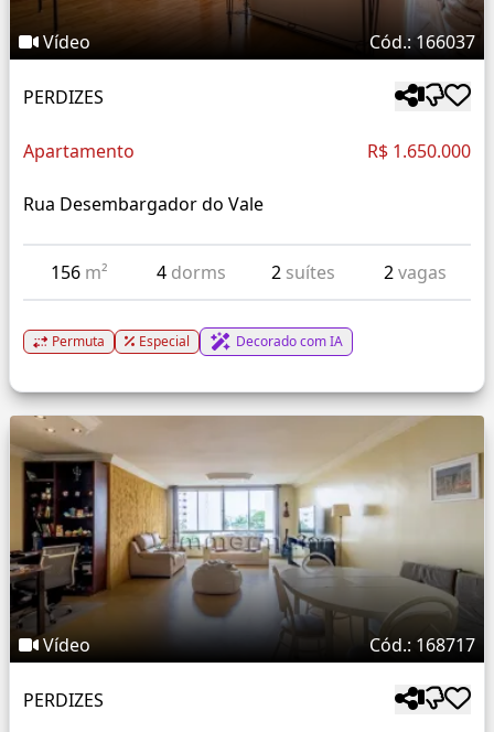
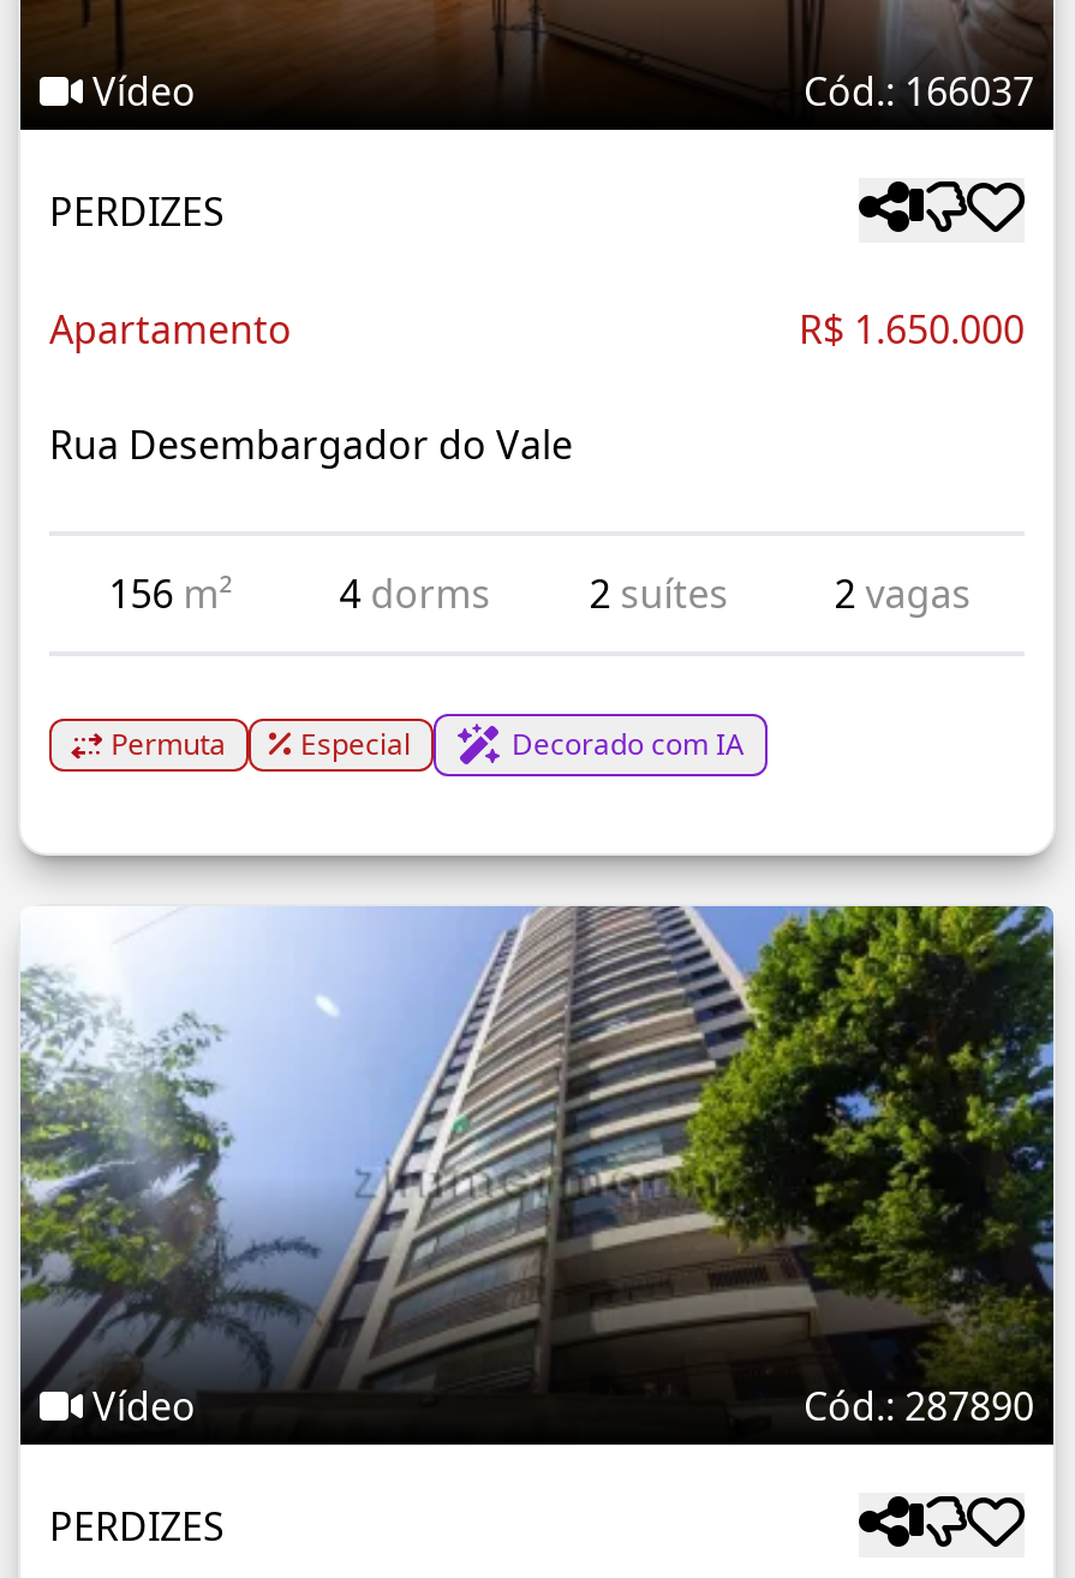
- [image]
- Cód.: 168717
+ [image]
+ Cód.: 287890
